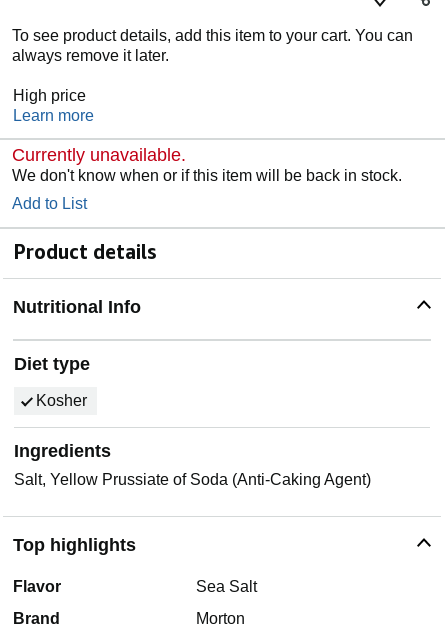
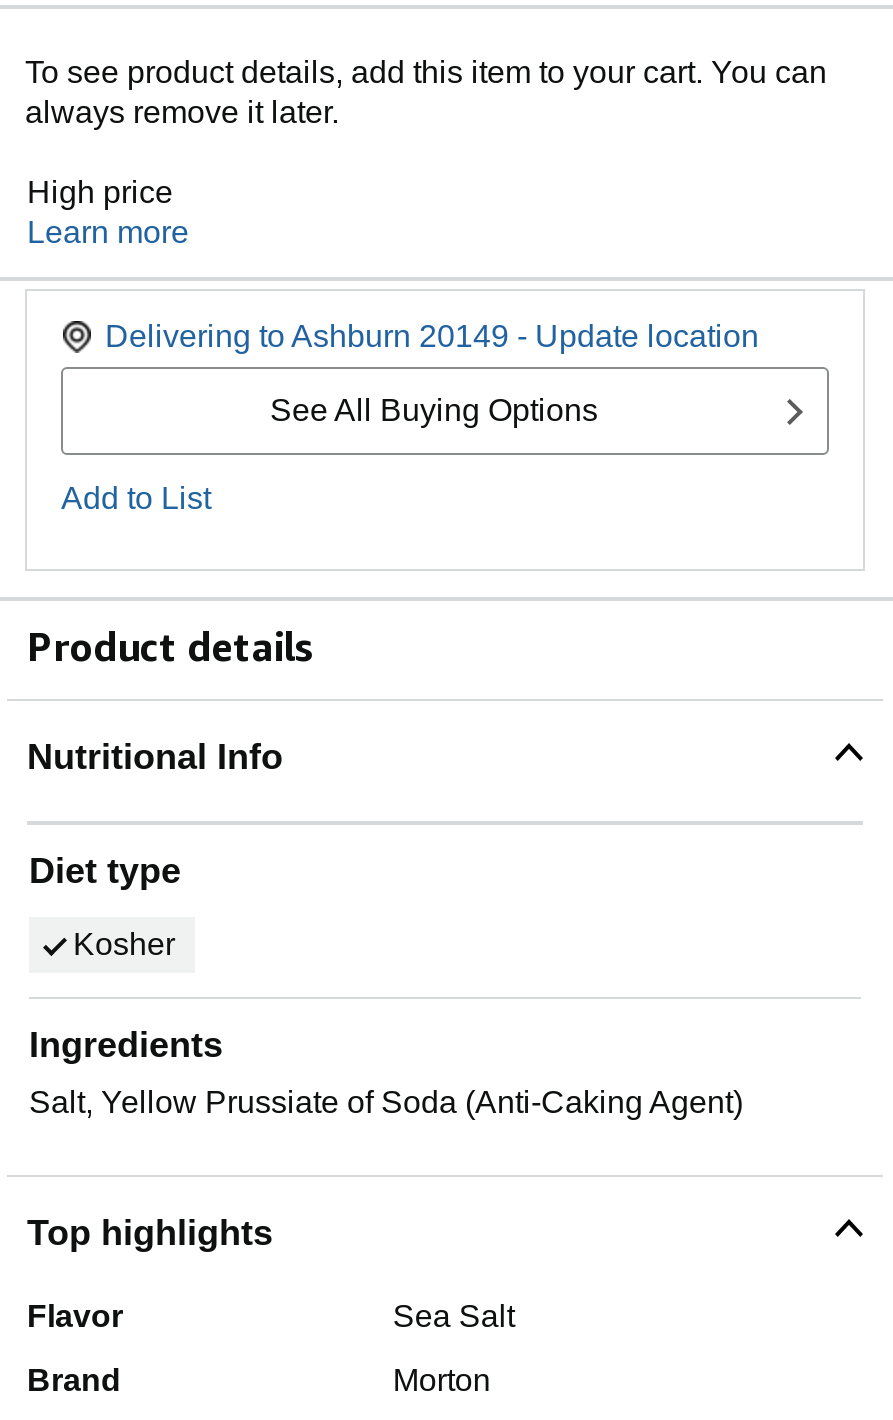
- Currently unavailable.
- We don't know when or if this item will be back in stock.
+ Delivering to Ashburn 20149 - Update location
+ See All Buying Options
